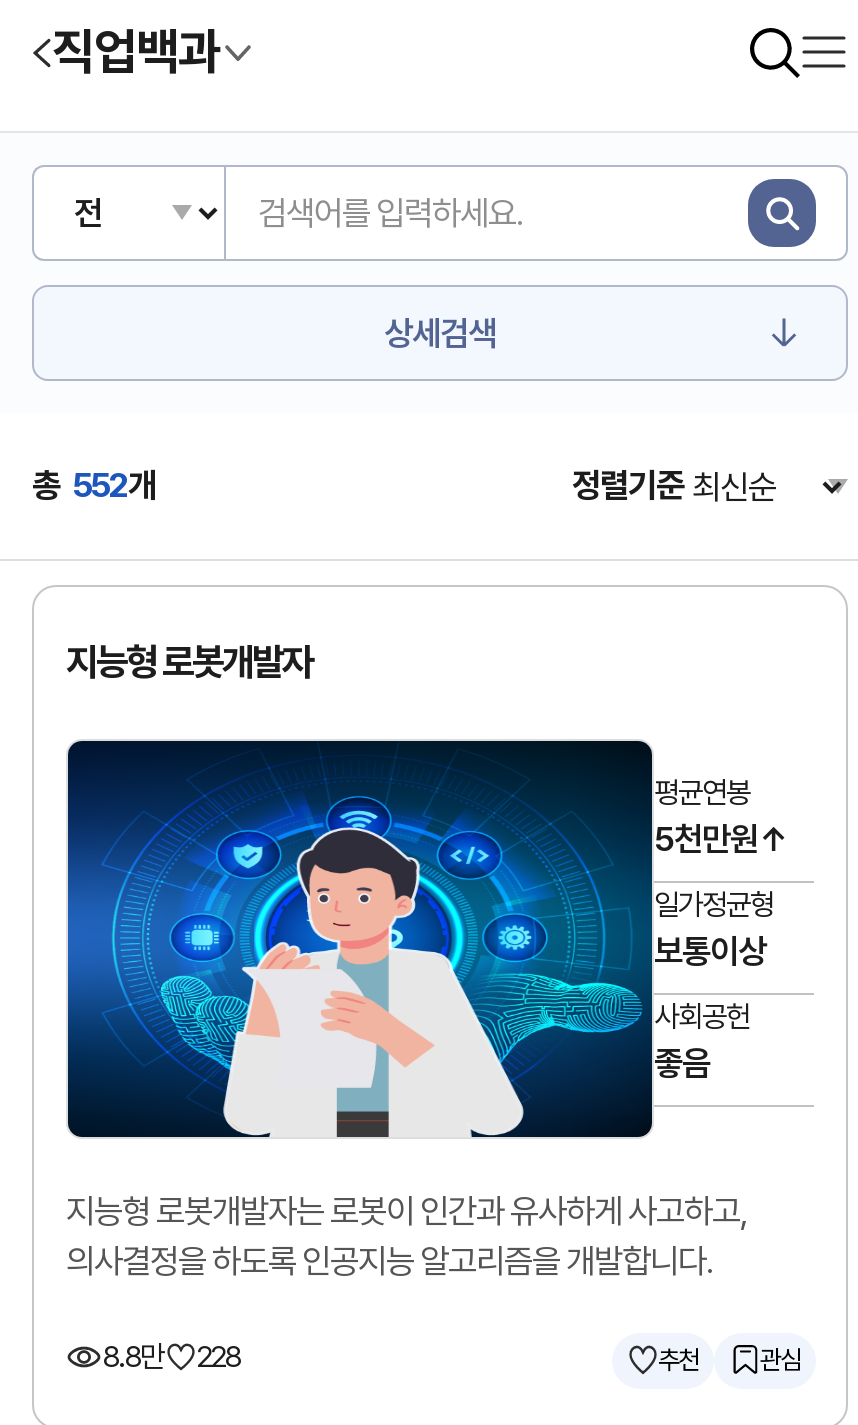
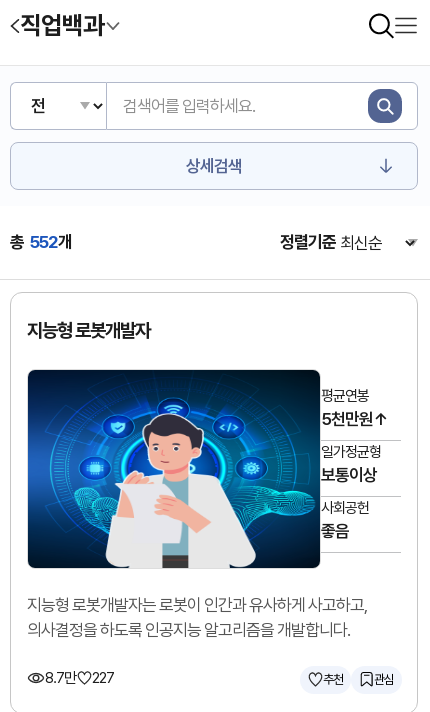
- 8.8만
- 228
+ 8.7만
+ 227
